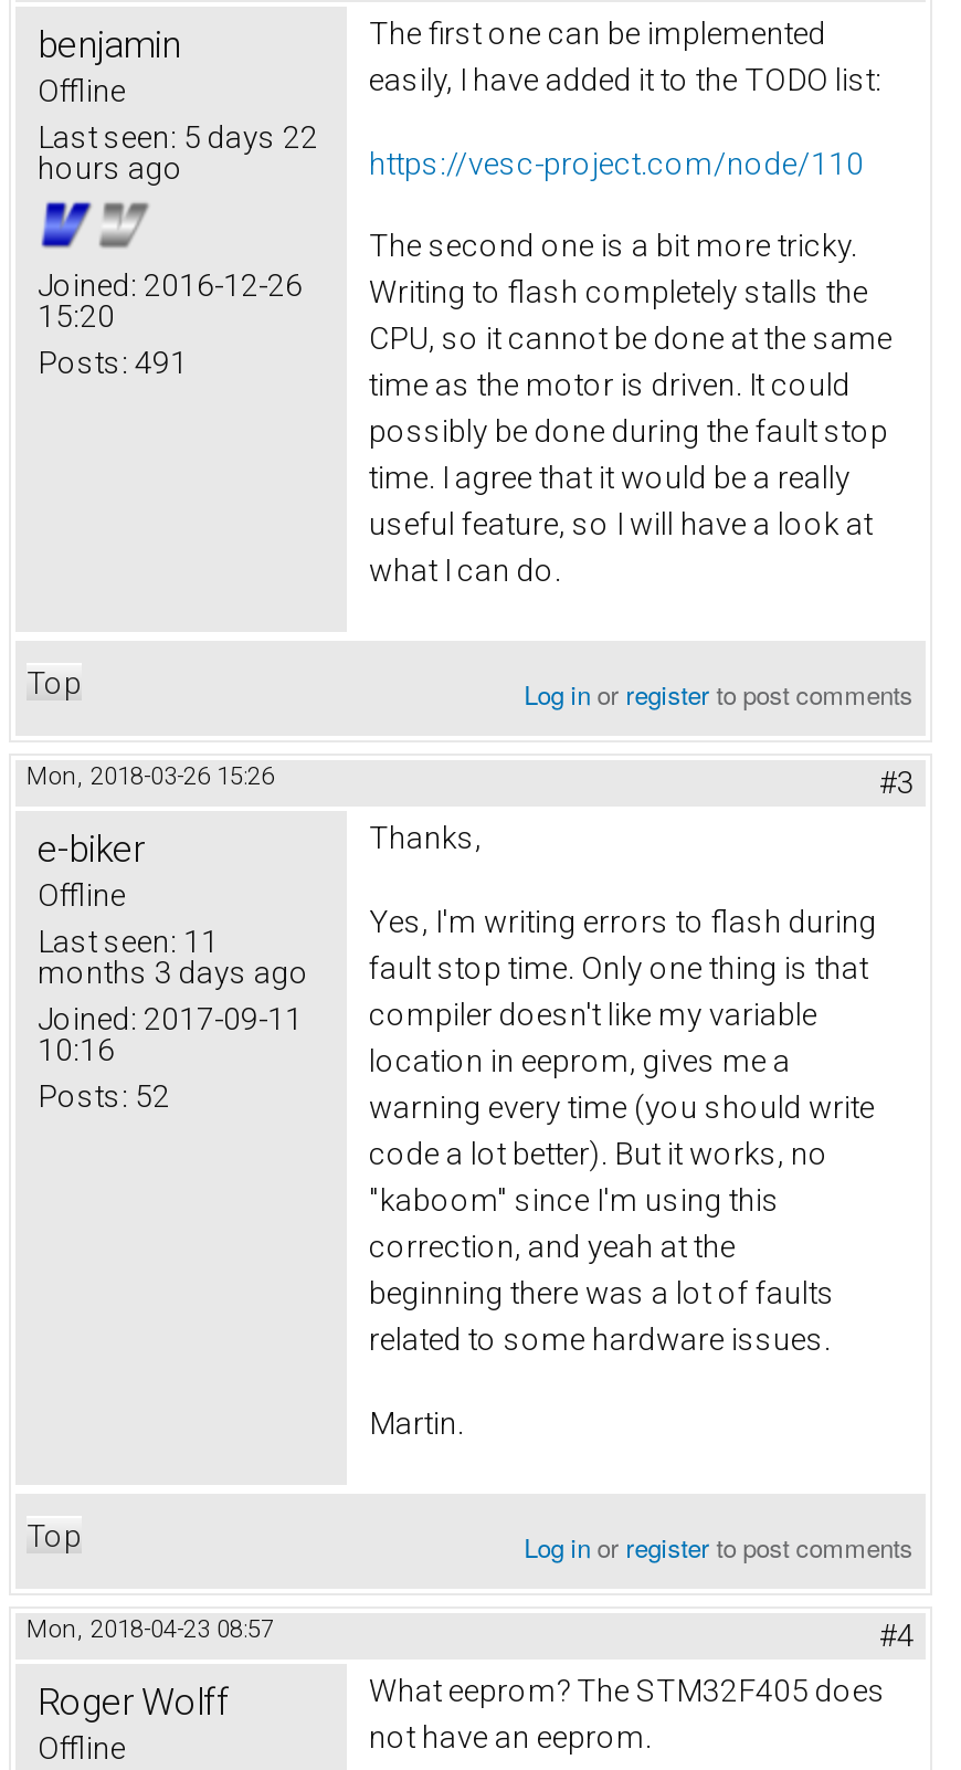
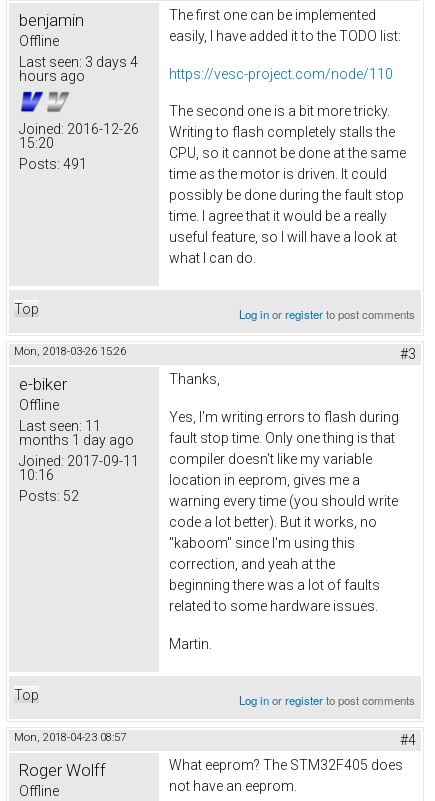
- Last seen: 5 days 22
+ Last seen: 3 days 4

- months 3 days ago
+ months 1 day ago
